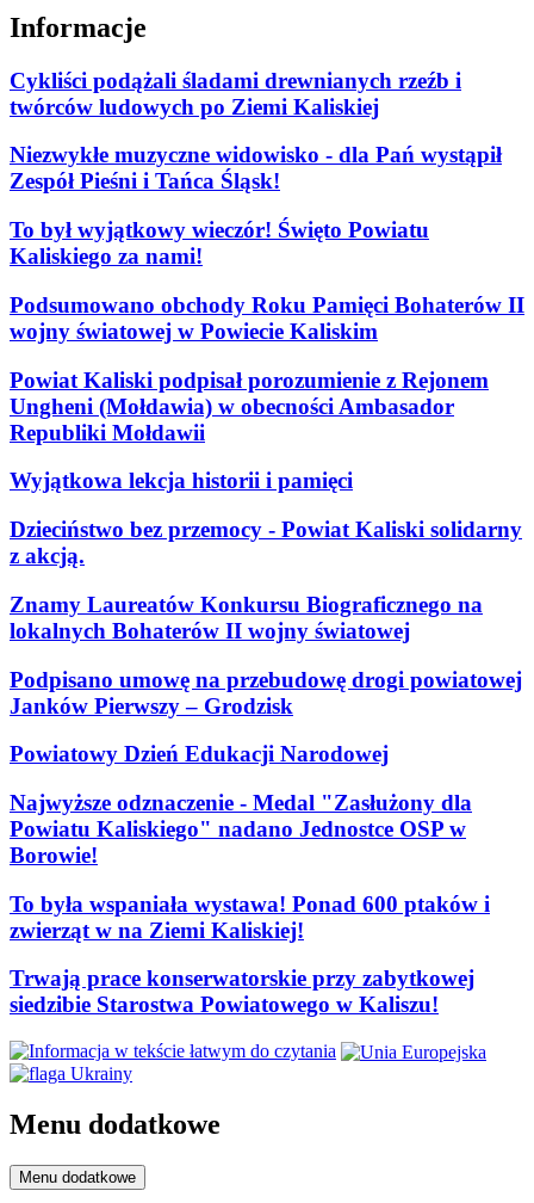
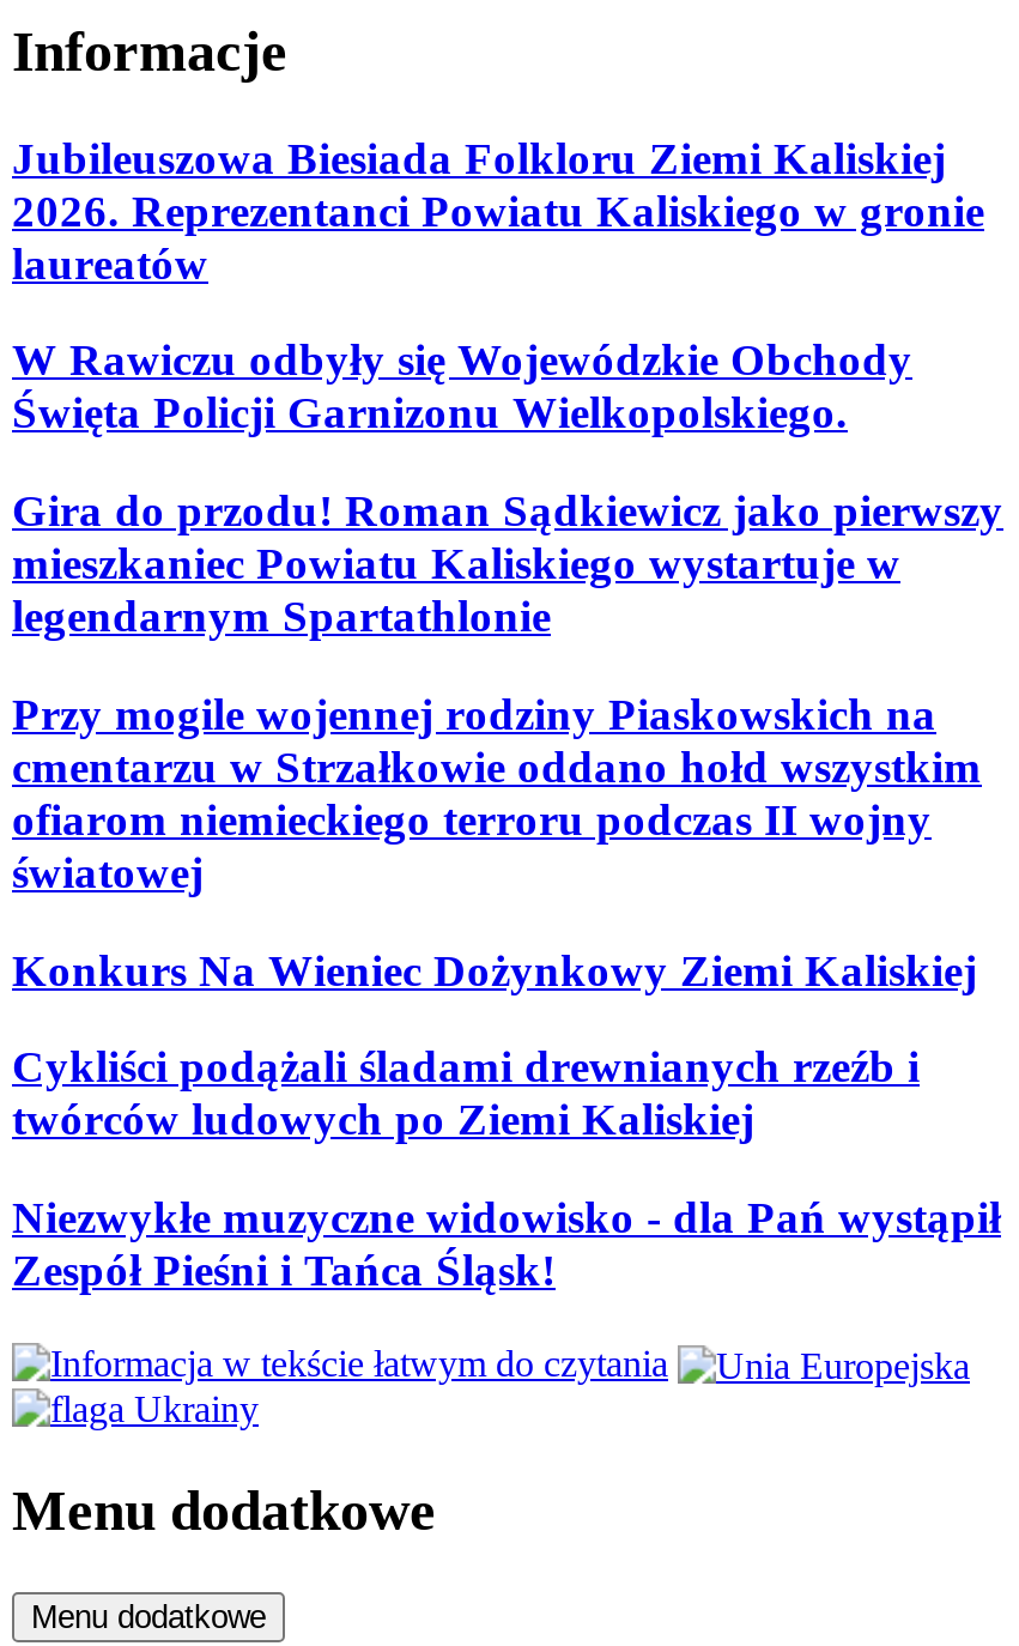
+ Jubileuszowa Biesiada Folkloru Ziemi Kaliskiej
+ 2026. Reprezentanci Powiatu Kaliskiego w gronie
+ laureatów
+ W Rawiczu odbyły się Wojewódzkie Obchody
+ Święta Policji Garnizonu Wielkopolskiego.
+ Gira do przodu! Roman Sądkiewicz jako pierwszy
+ mieszkaniec Powiatu Kaliskiego wystartuje w
+ legendarnym Spartathlonie
+ Przy mogile wojennej rodziny Piaskowskich na
+ cmentarzu w Strzałkowie oddano hołd wszystkim
+ ofiarom niemieckiego terroru podczas II wojny
+ światowej
+ Konkurs Na Wieniec Dożynkowy Ziemi Kaliskiej

moved down: Cykliści podążali śladami drewnianych rzeźb i | twórców ludowych po Ziemi Kaliskiej | Niezwykłe muzyczne widowisko - dla Pań wystąpił | Zespół Pieśni i Tańca Śląsk!

- To był wyjątkowy wieczór! Święto Powiatu
- Kaliskiego za nami!
- Podsumowano obchody Roku Pamięci Bohaterów II
- wojny światowej w Powiecie Kaliskim
- Powiat Kaliski podpisał porozumienie z Rejonem
- Ungheni (Mołdawia) w obecności Ambasador
- Republiki Mołdawii
- Wyjątkowa lekcja historii i pamięci
- Dzieciństwo bez przemocy - Powiat Kaliski solidarny
- z akcją.
- Znamy Laureatów Konkursu Biograficznego na
- lokalnych Bohaterów II wojny światowej
- Podpisano umowę na przebudowę drogi powiatowej
- Janków Pierwszy – Grodzisk
- Powiatowy Dzień Edukacji Narodowej
- Najwyższe odznaczenie - Medal "Zasłużony dla
- Powiatu Kaliskiego" nadano Jednostce OSP w
- Borowie!
- To była wspaniała wystawa! Ponad 600 ptaków i
- zwierząt w na Ziemi Kaliskiej!
- Trwają prace konserwatorskie przy zabytkowej
- siedzibie Starostwa Powiatowego w Kaliszu!
